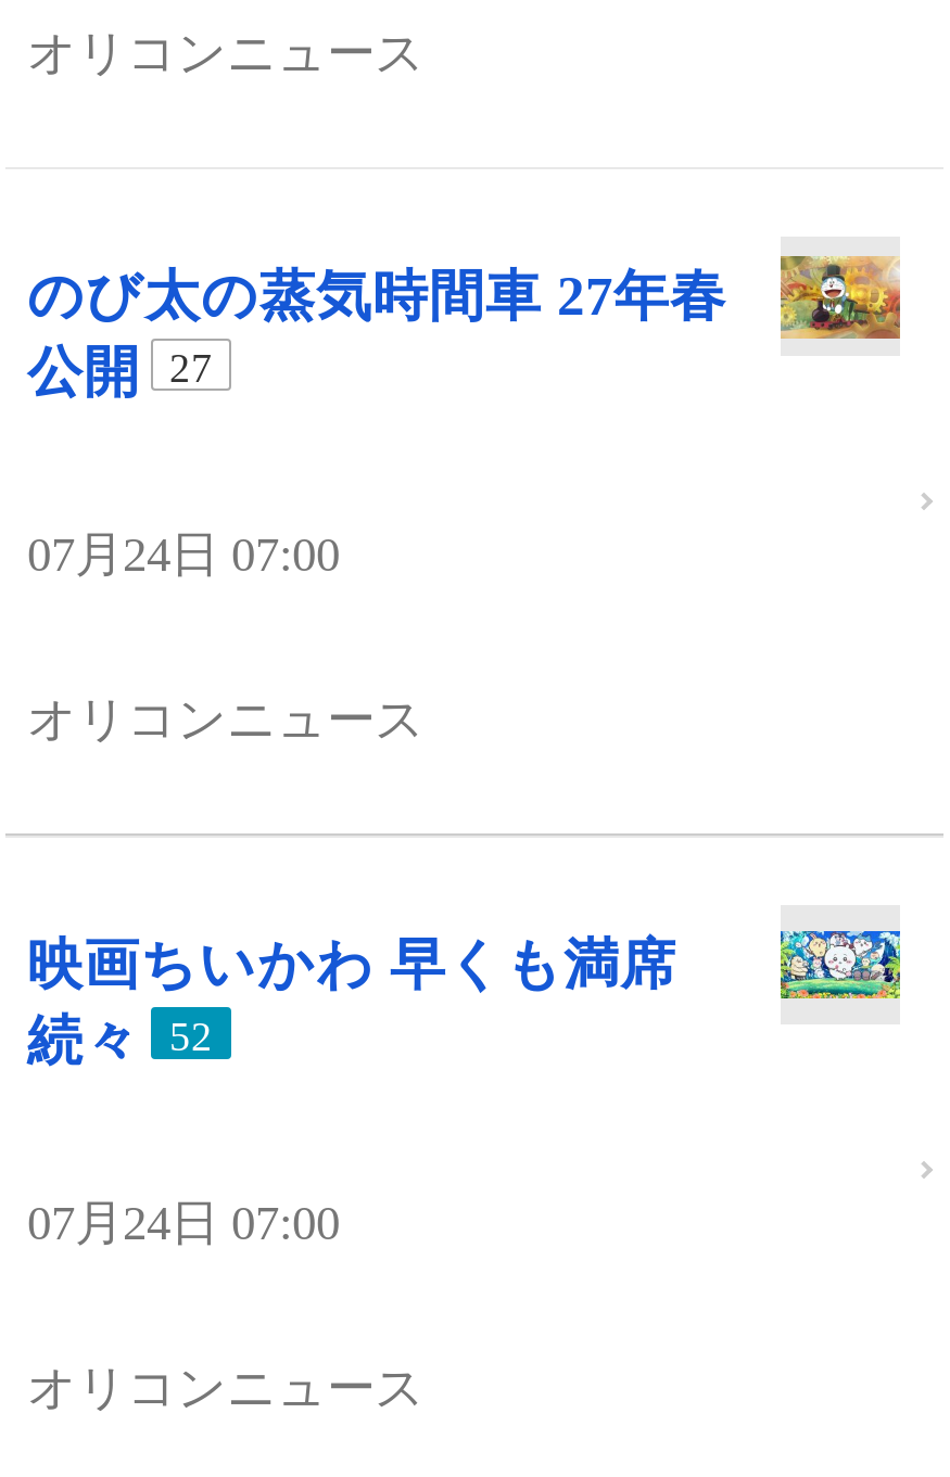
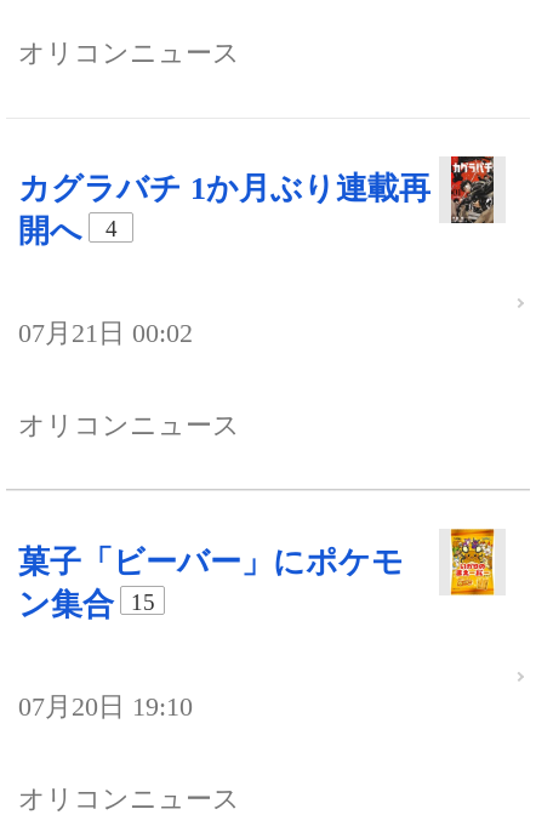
- [image]
- のび太の蒸気時間車 27年春
- 公開
- 27
+ [image]
+ カグラバチ 1か月ぶり連載再
+ 開へ
+ 4

- 07月24日 07:00
+ 07月21日 00:02

- [image]
+ [image]

- 映画ちいかわ 早くも満席
- 続々
- 52
+ 菓子「ビーバー」にポケモ
+ ン集合
+ 15

- 07月24日 07:00
+ 07月20日 19:10
